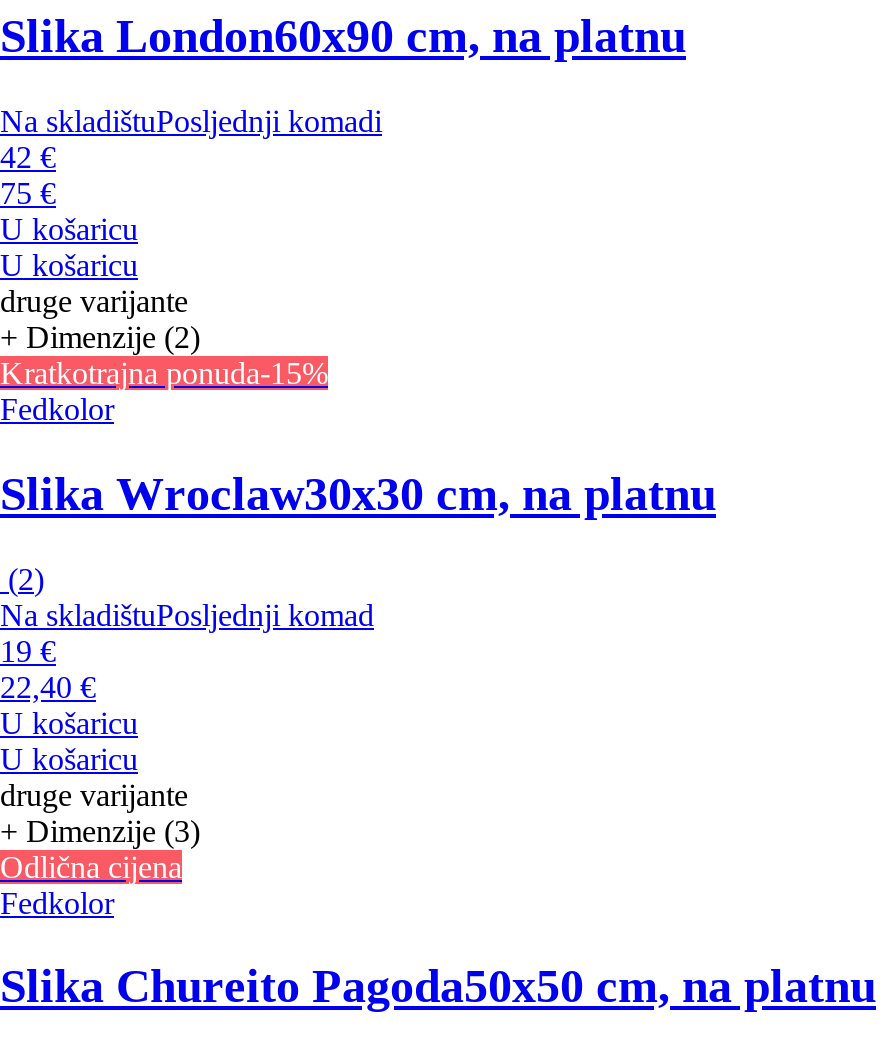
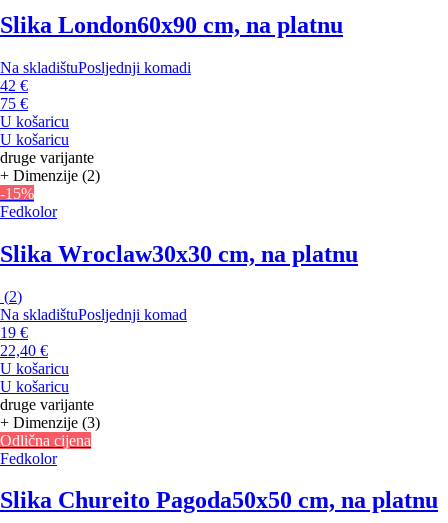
- Kratkotrajna ponuda-15%
+ -15%
